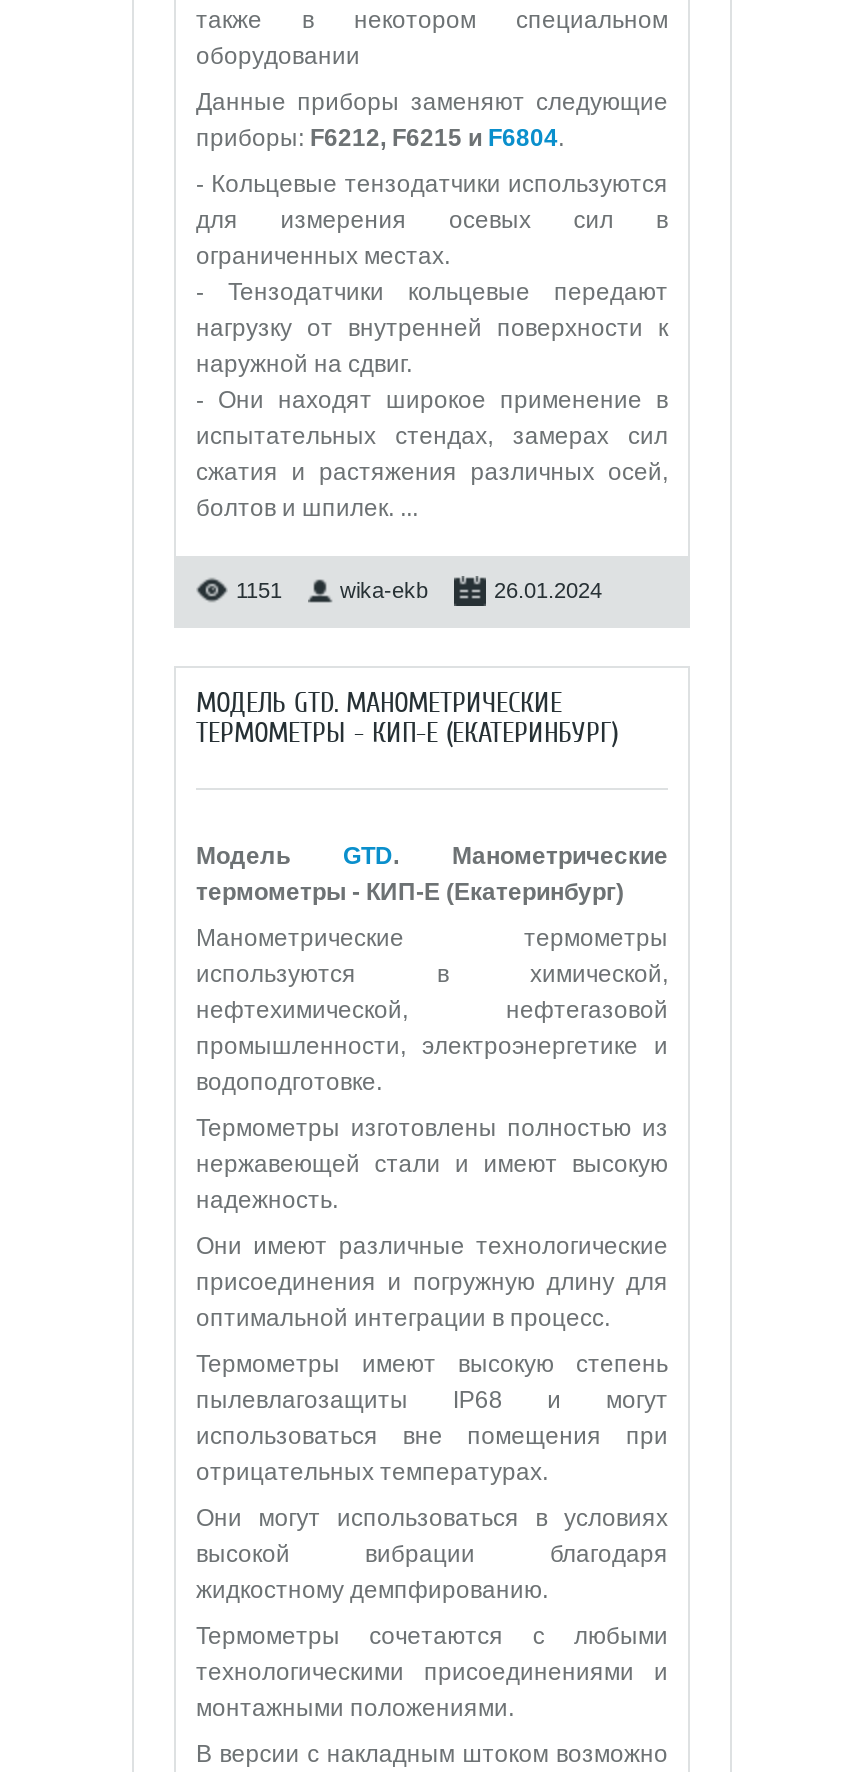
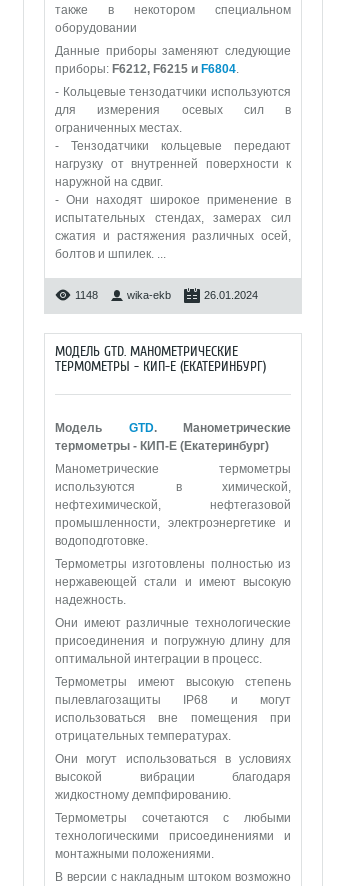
- 1151
+ 1148
